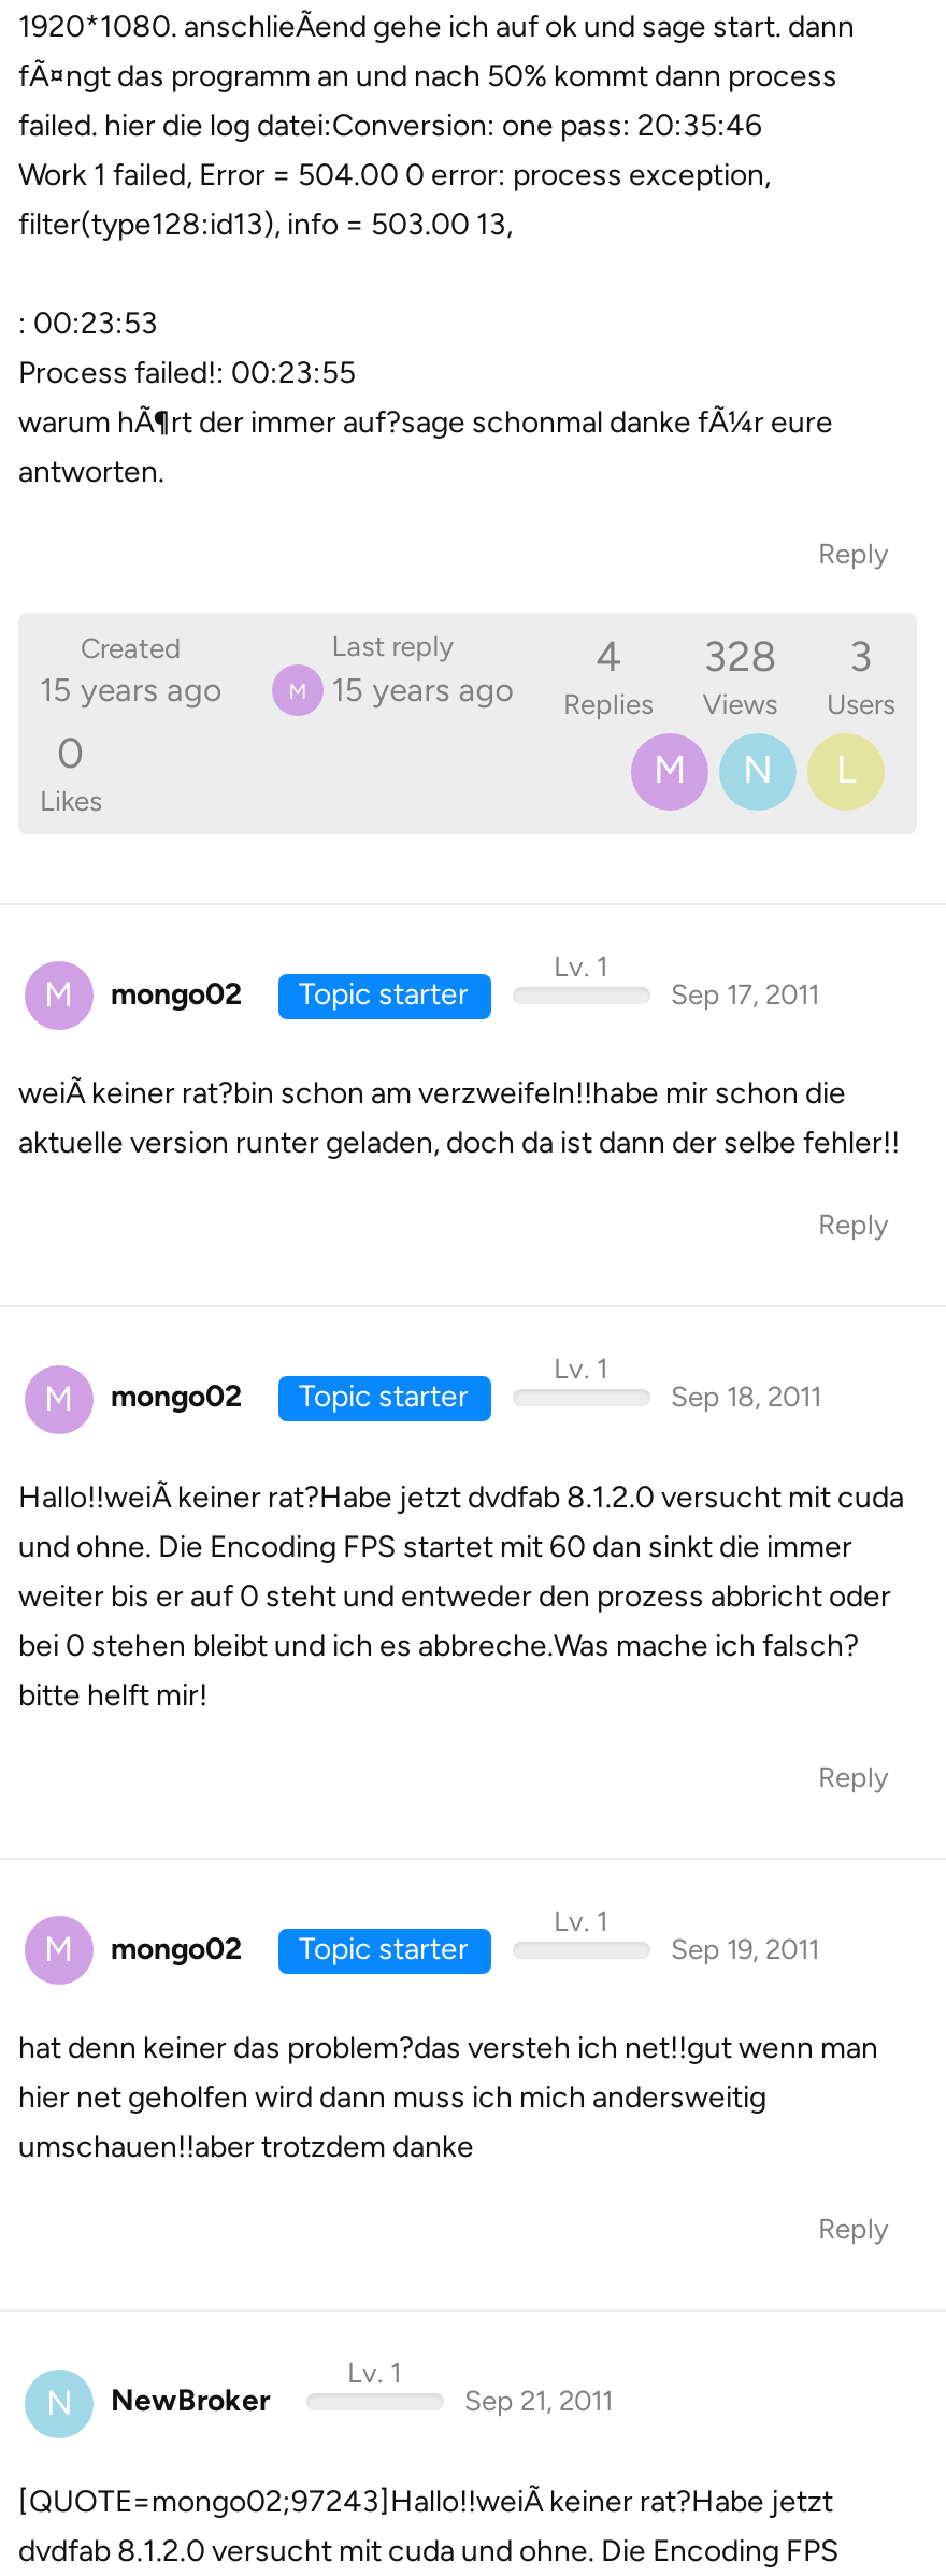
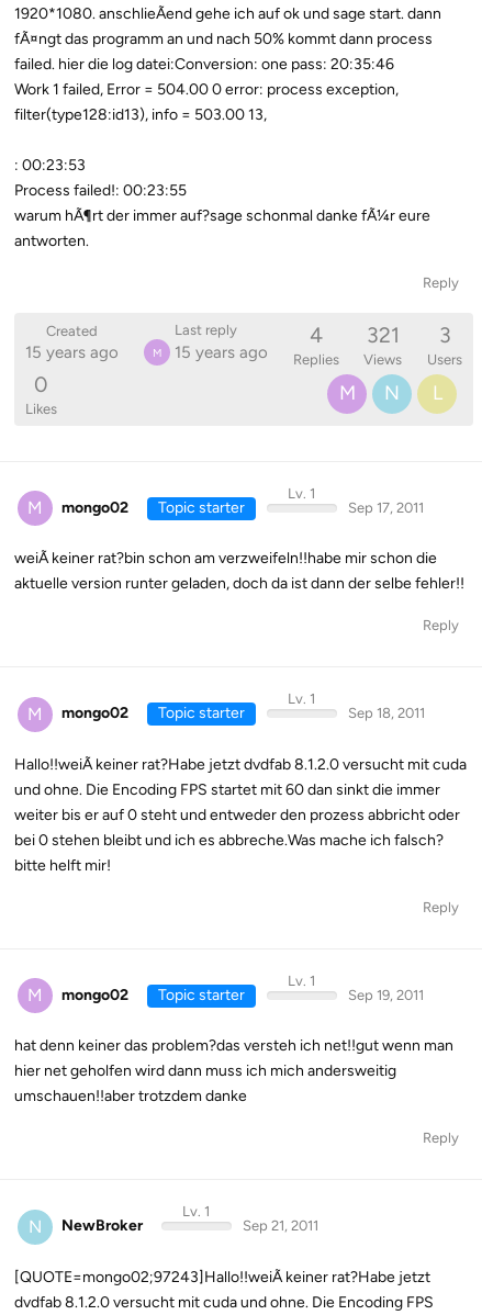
- 4 328 3
+ 4 321 3
